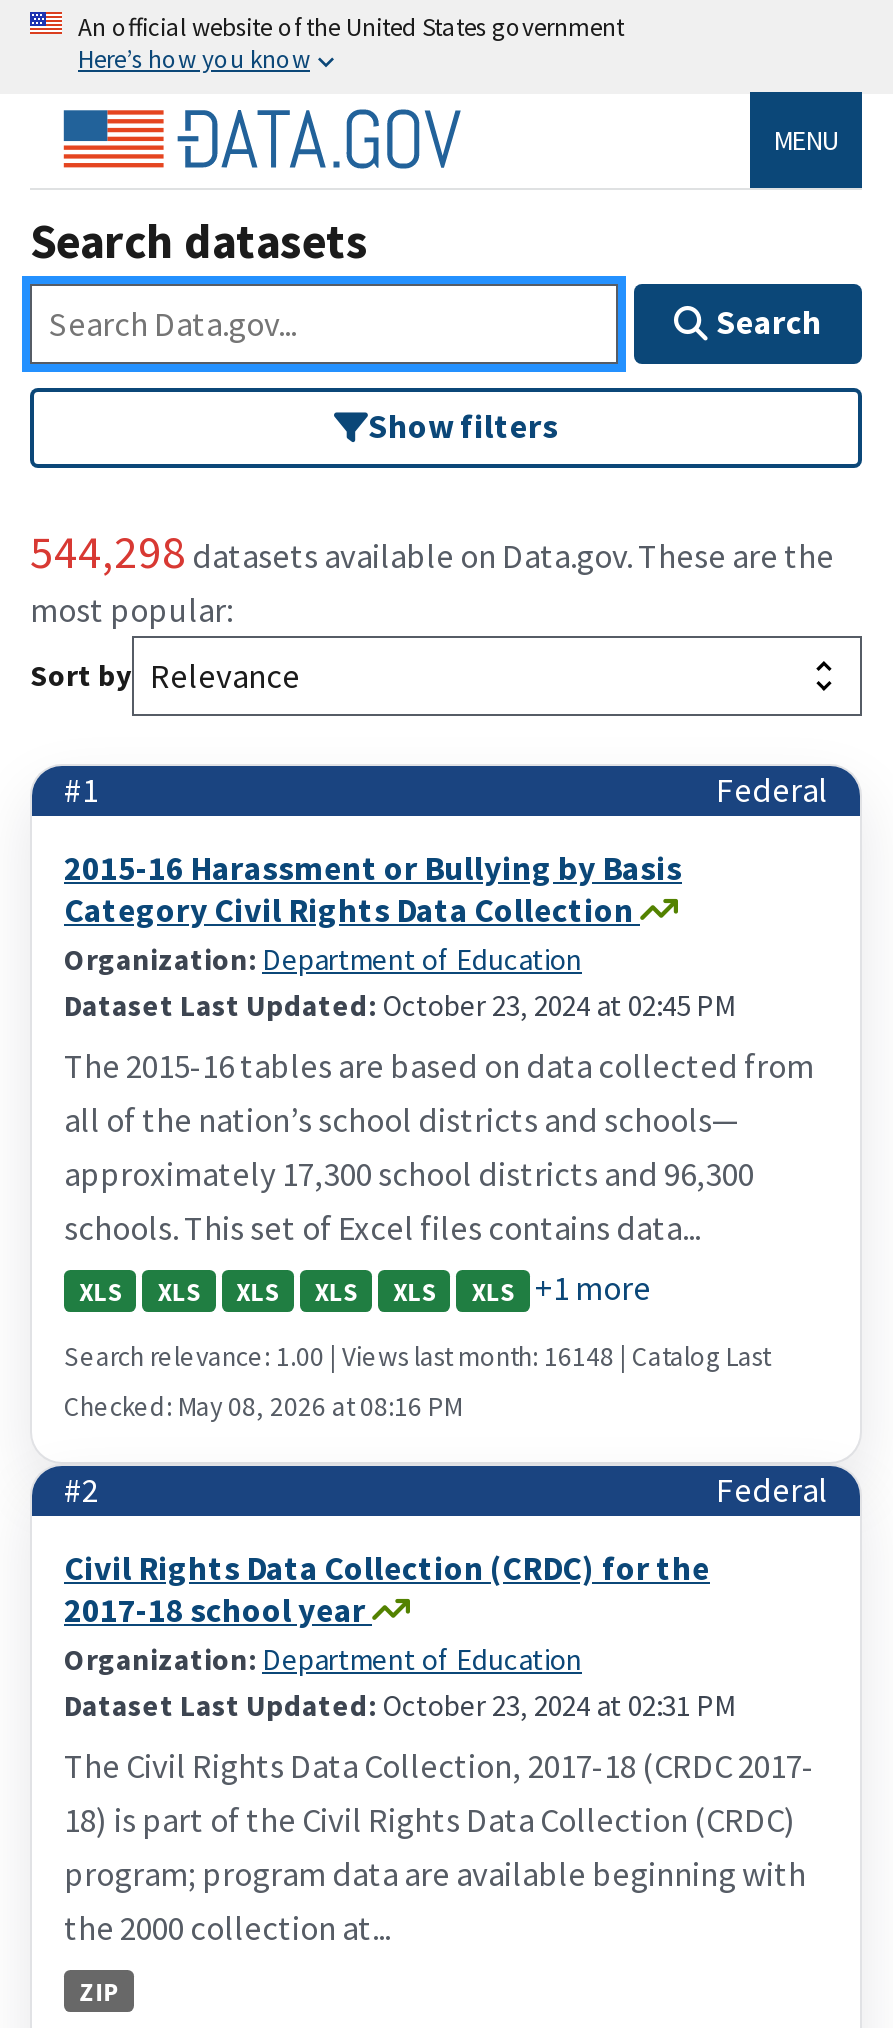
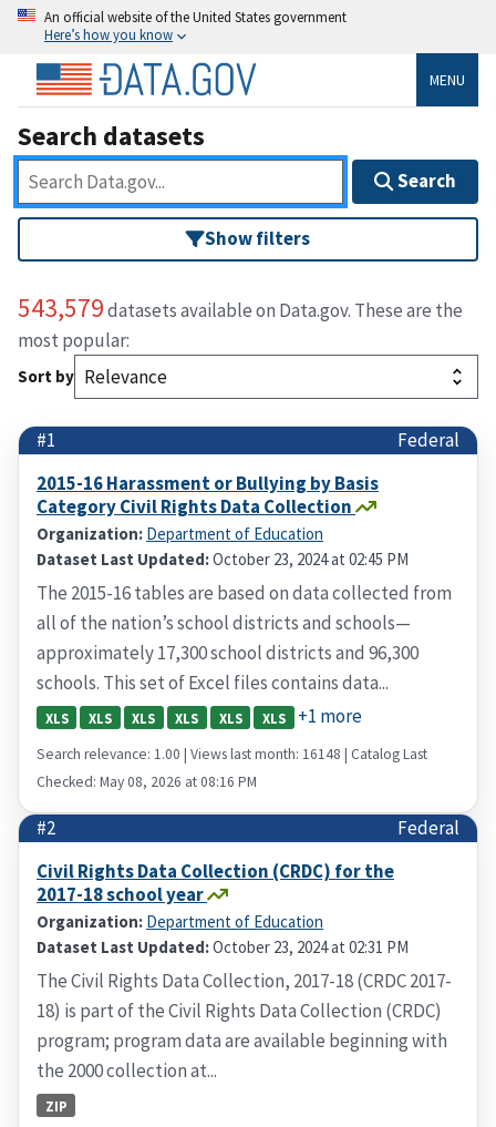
- 544,298 datasets available on Data.gov. These are the
+ 543,579 datasets available on Data.gov. These are the
